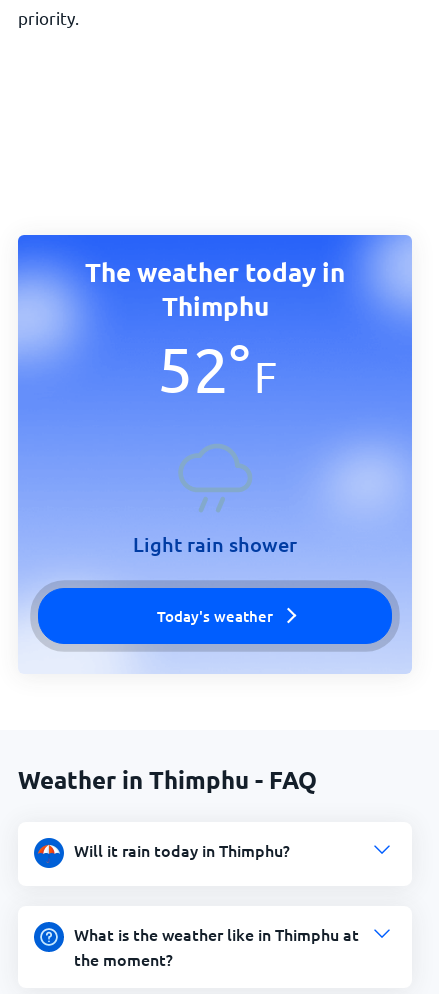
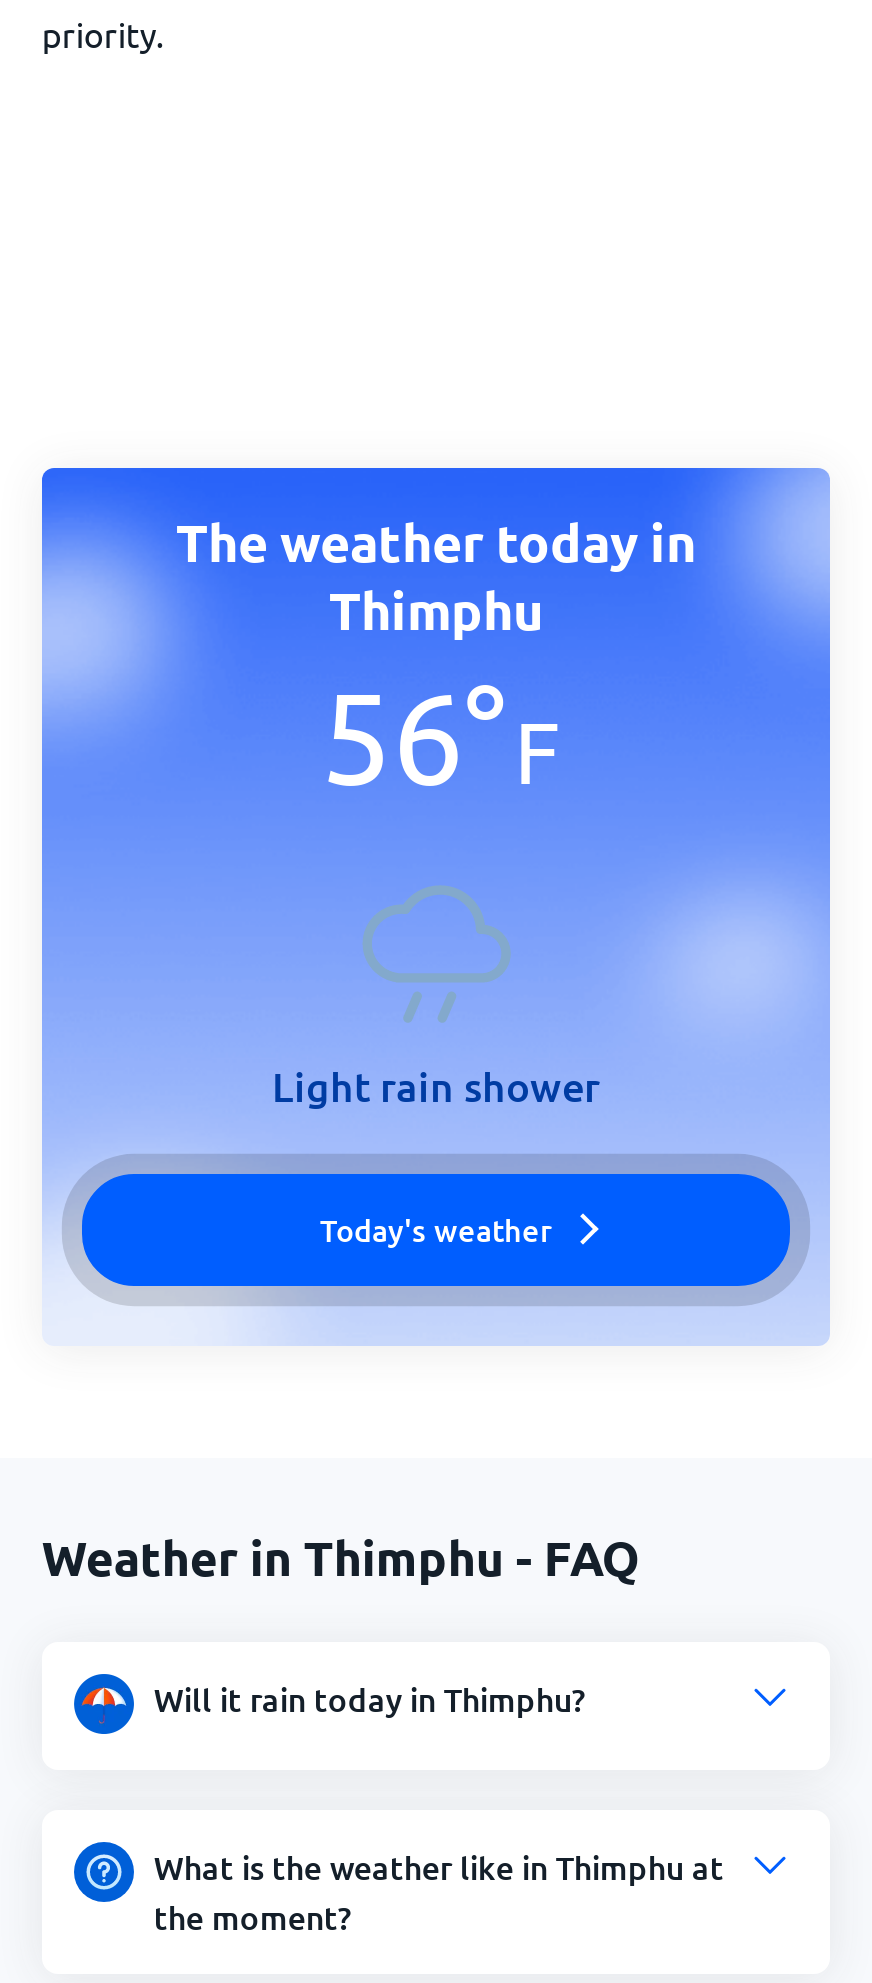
- 52° F
+ 56° F
